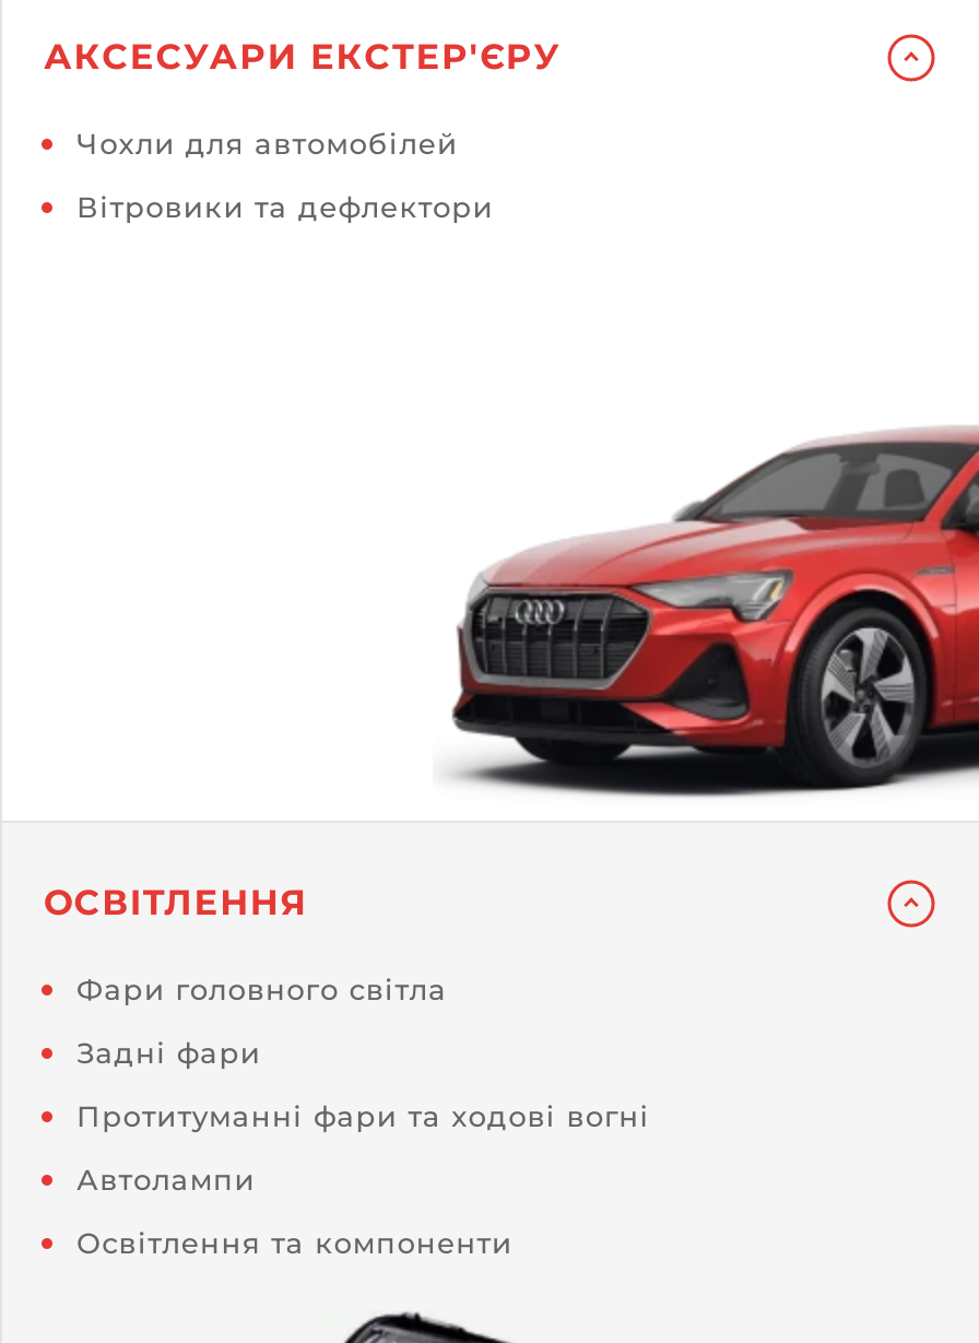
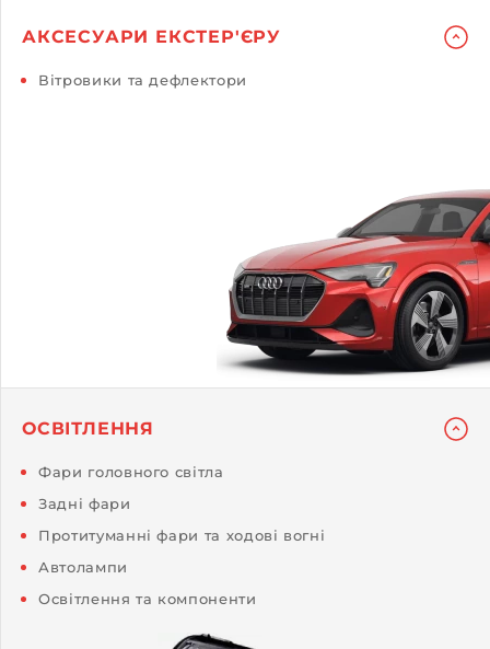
- Чохли для автомобілей
